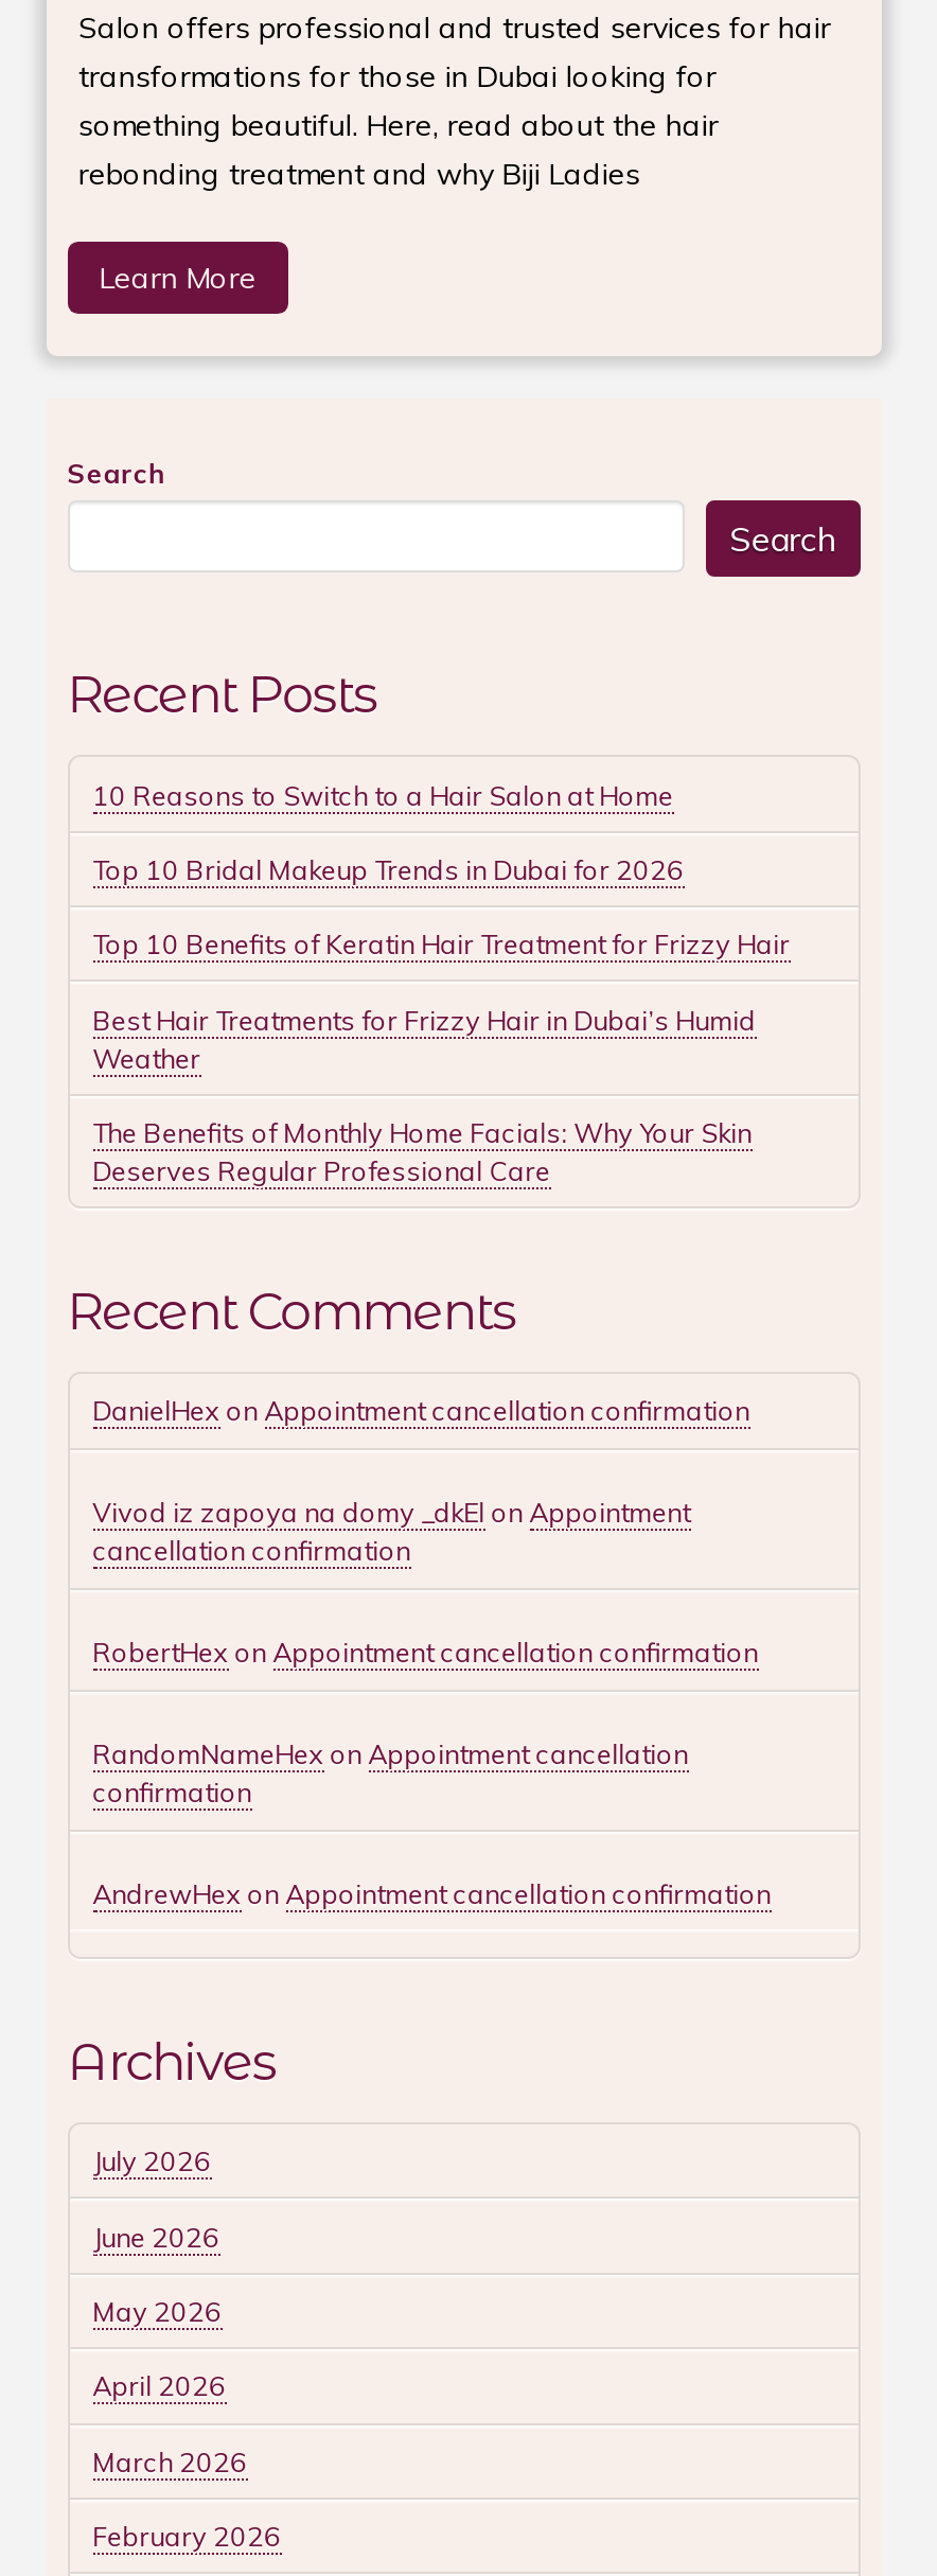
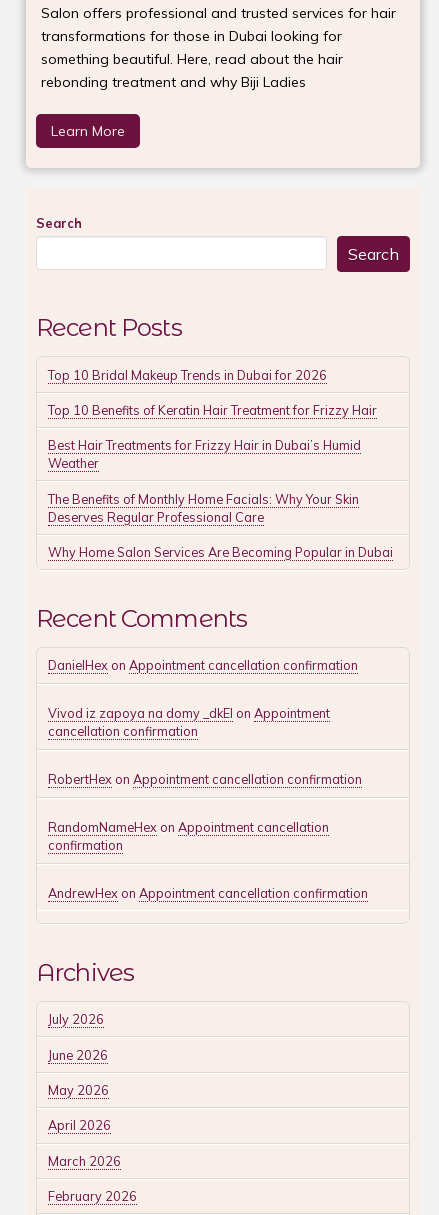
- 10 Reasons to Switch to a Hair Salon at Home

moved up: Top 10 Bridal Makeup Trends in Dubai for 2026 | Top 10 Benefits of Keratin Hair Treatment for Frizzy Hair | Best Hair Treatments for Frizzy Hair in Dubai’s Humid | Weather | The Benefits of Monthly Home Facials: Why Your Skin | Deserves Regular Professional Care

+ Why Home Salon Services Are Becoming Popular in Dubai
